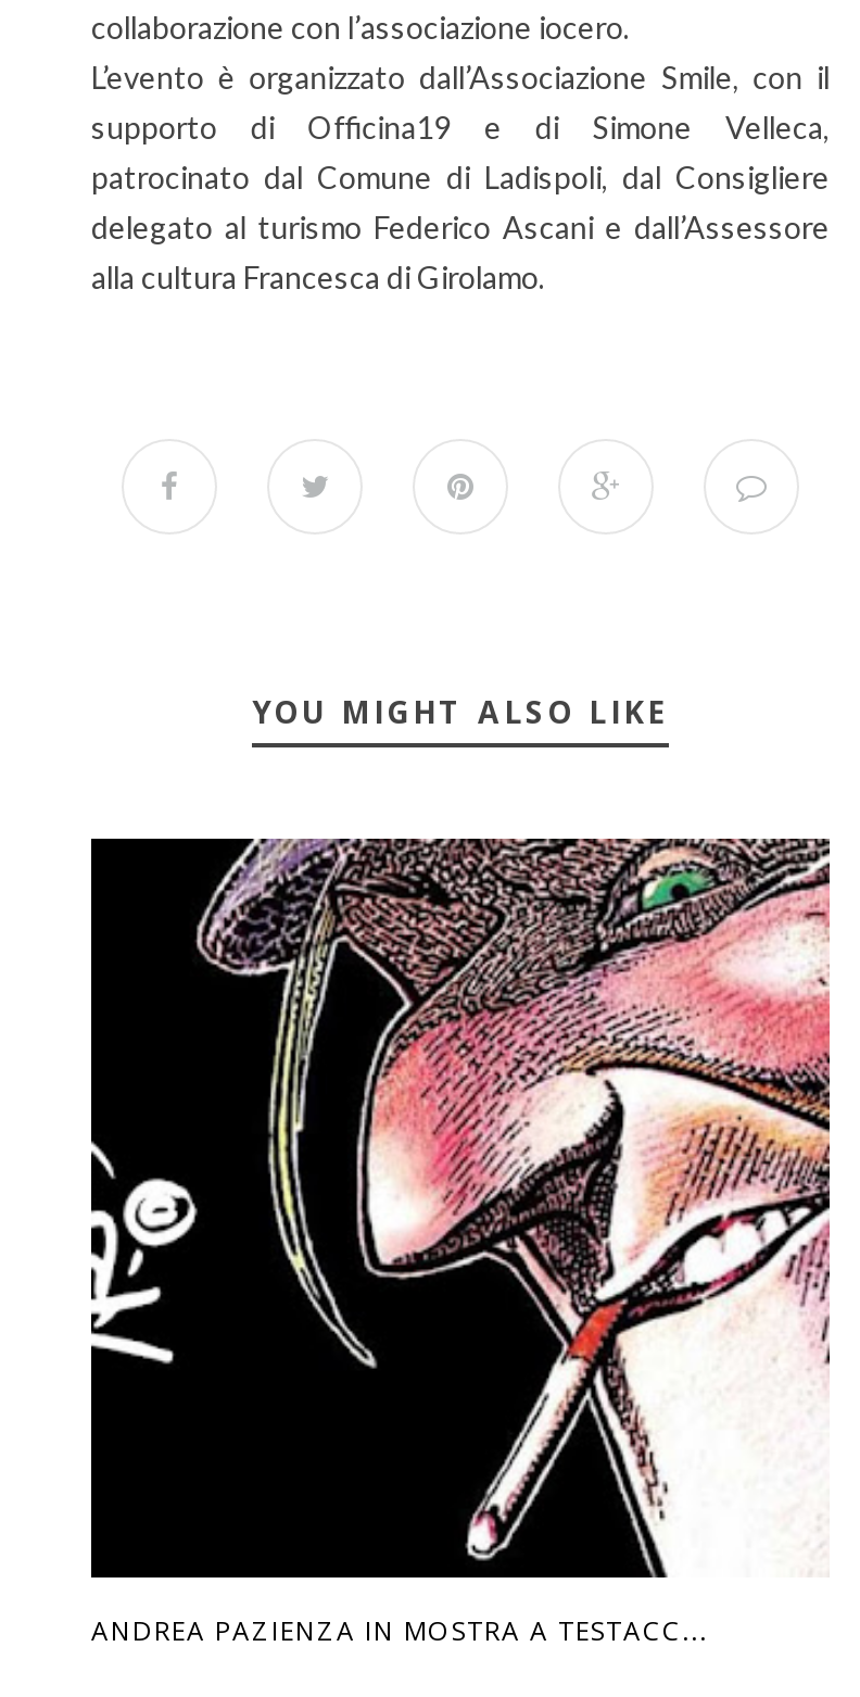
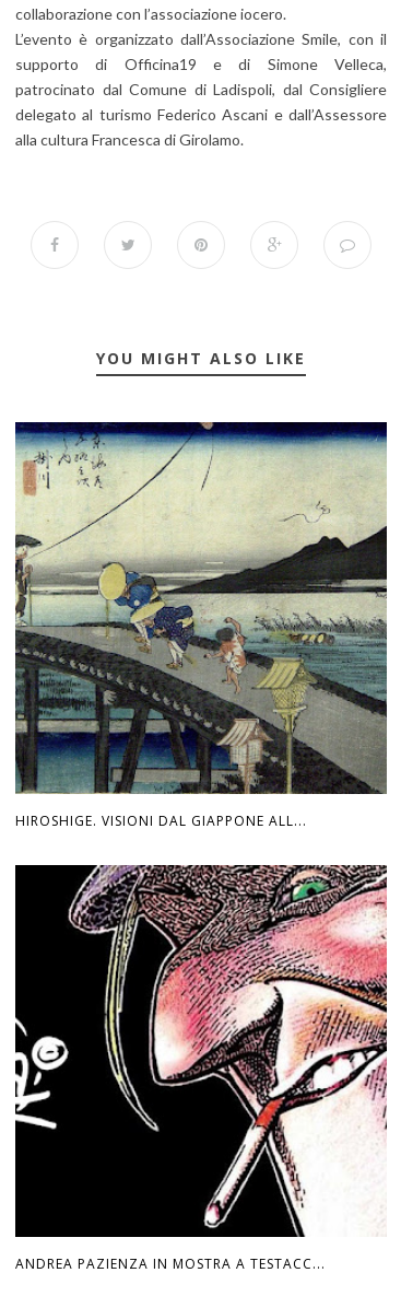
+ [image]
+ HIROSHIGE. VISIONI DAL GIAPPONE ALL...
